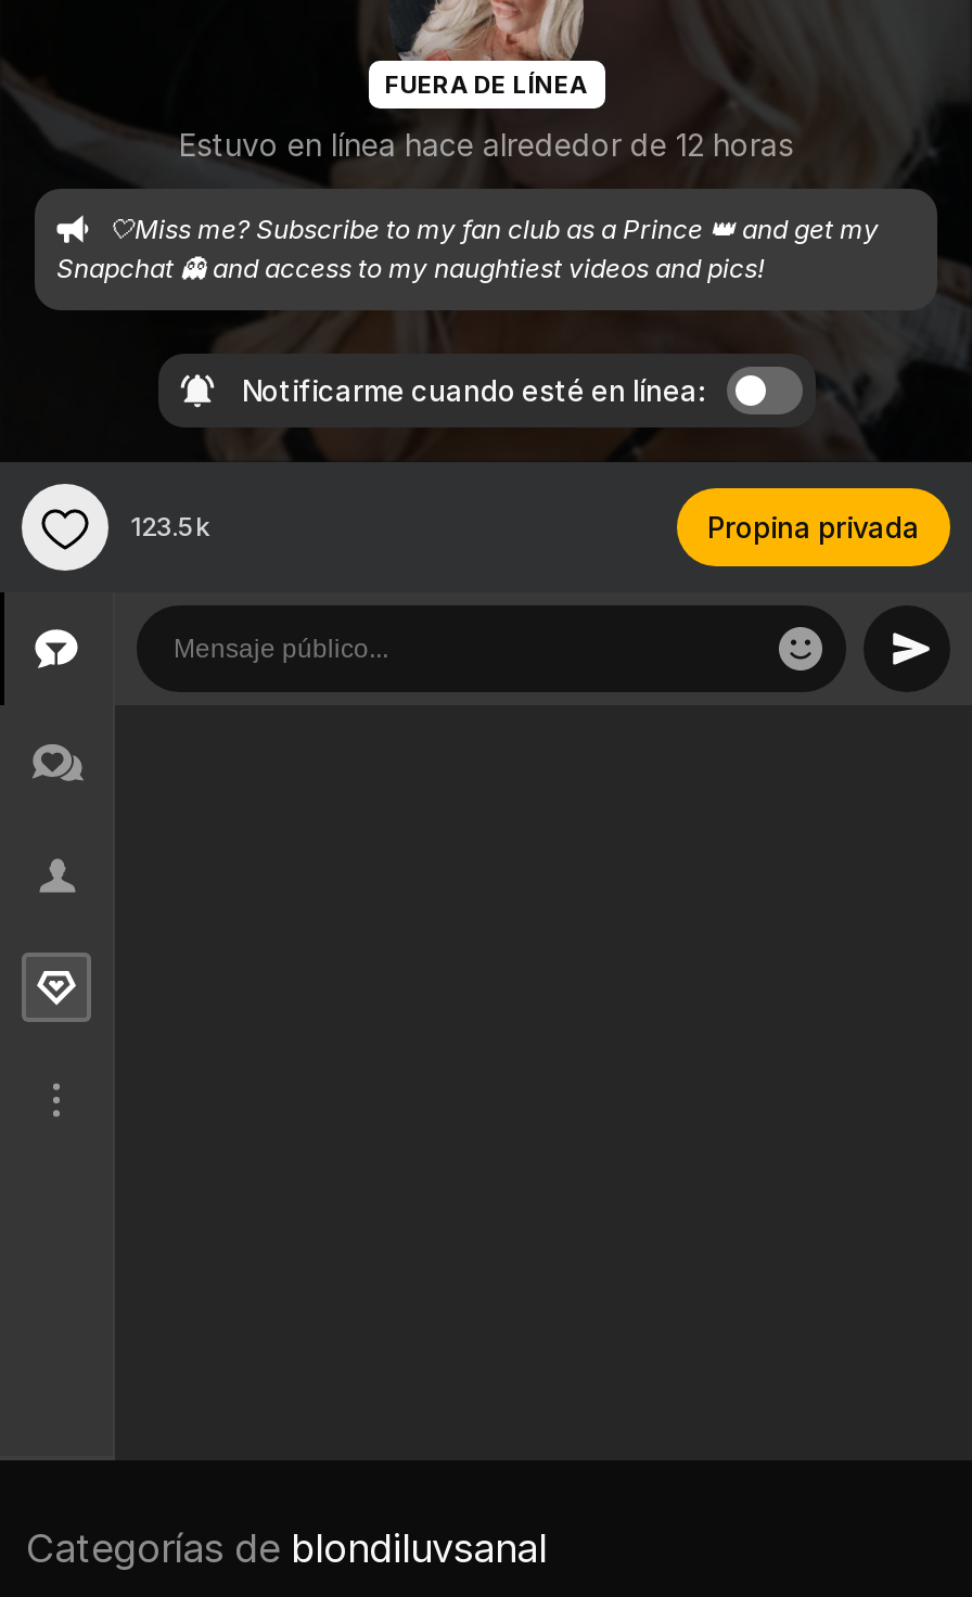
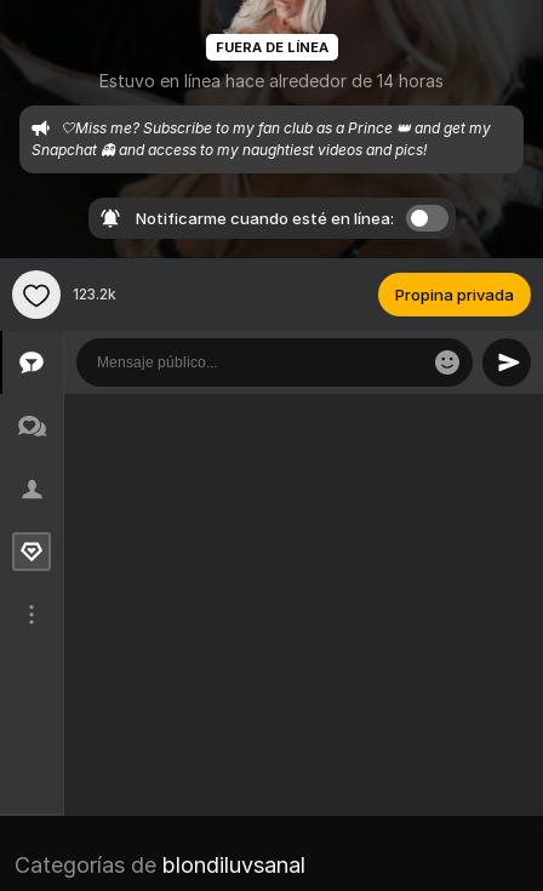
- Estuvo en línea hace alrededor de 12 horas
+ Estuvo en línea hace alrededor de 14 horas

- 123.5k
+ 123.2k
